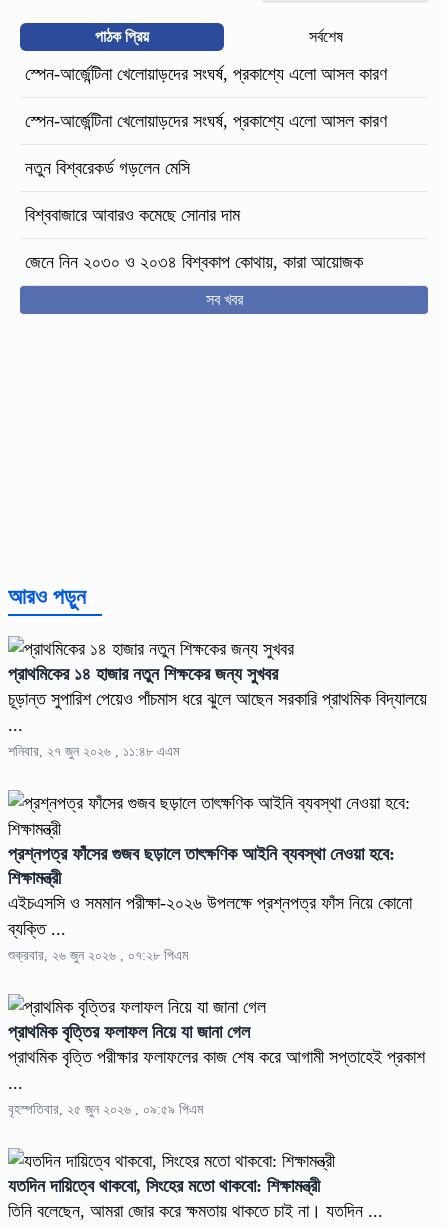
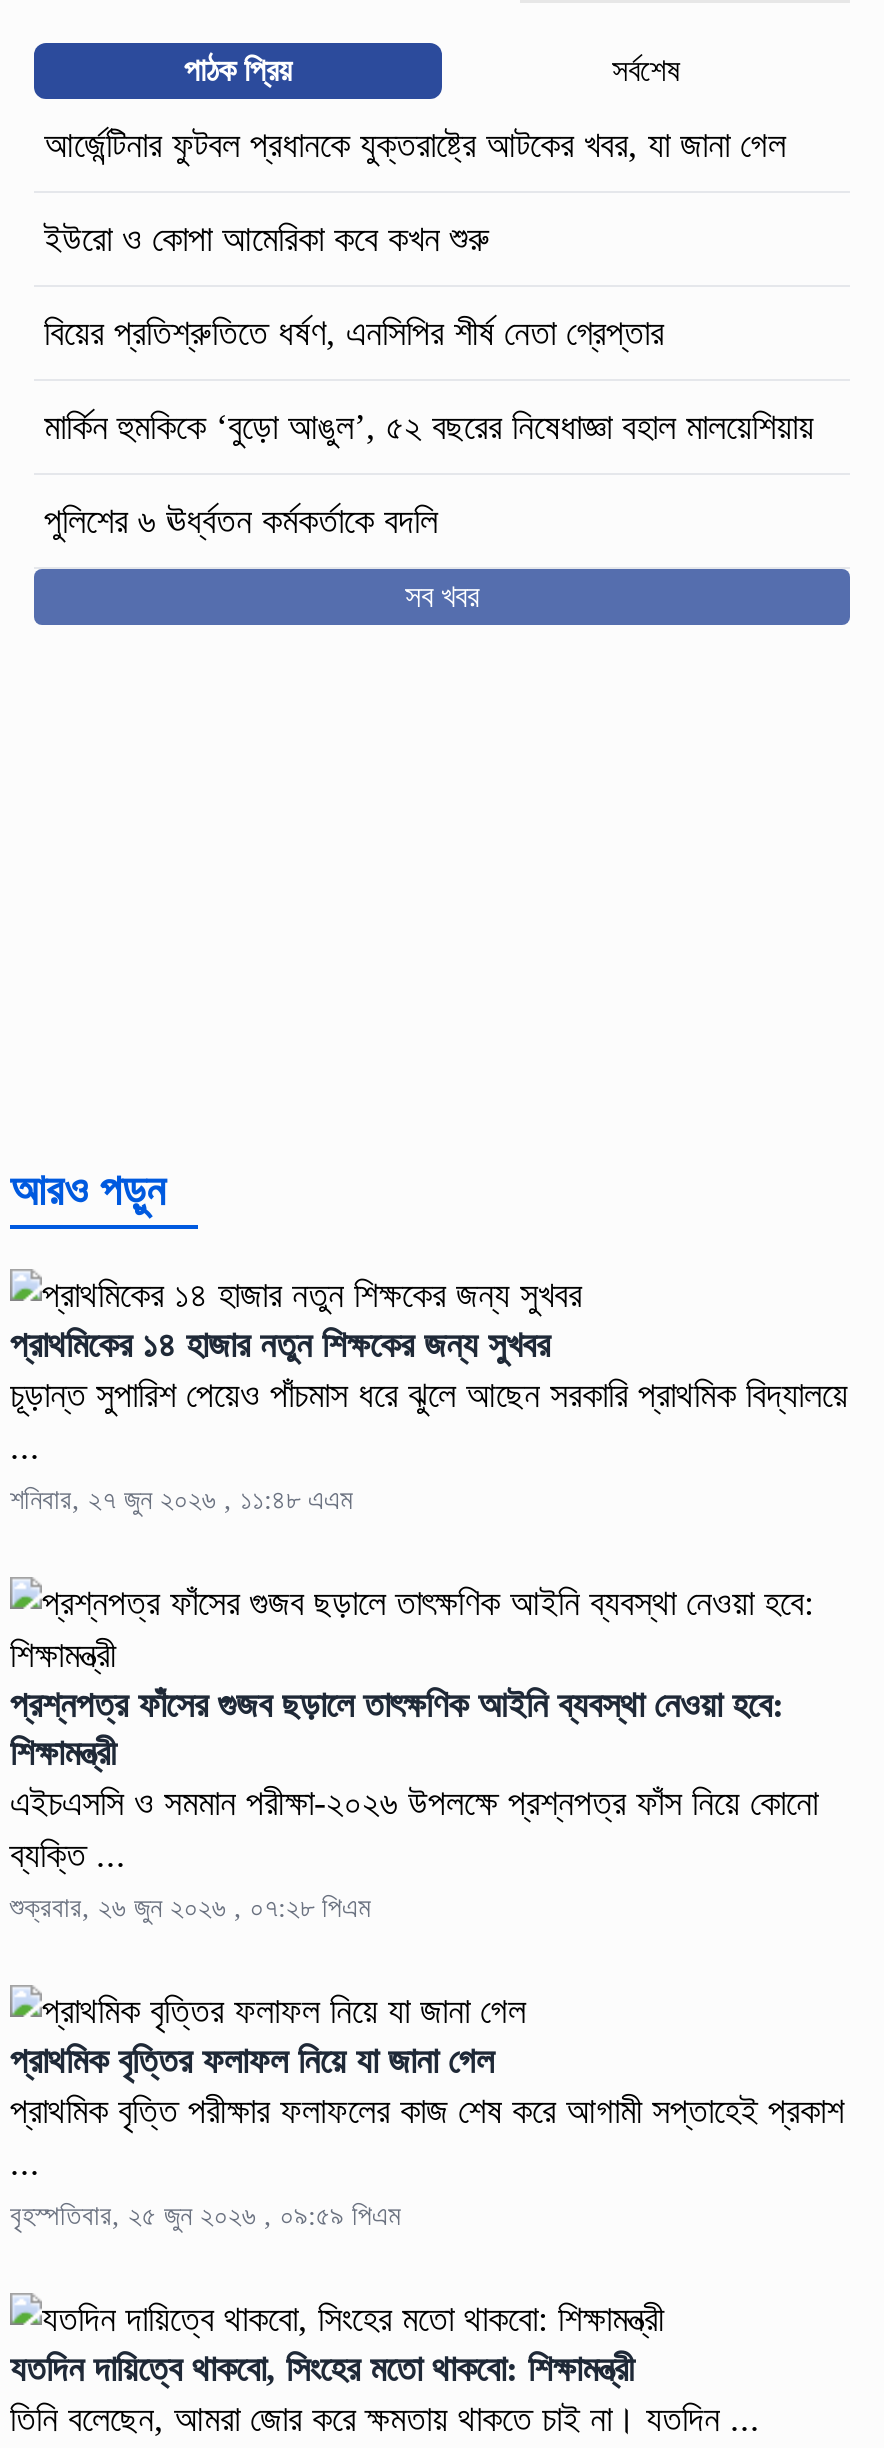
- স্পেন-আর্জেন্টিনা খেলোয়াড়দের সংঘর্ষ, প্রকাশ্যে এলো আসল কারণ
+ আর্জেন্টিনার ফুটবল প্রধানকে যুক্তরাষ্ট্রে আটকের খবর, যা জানা গেল

- স্পেন-আর্জেন্টিনা খেলোয়াড়দের সংঘর্ষ, প্রকাশ্যে এলো আসল কারণ
+ ইউরো ও কোপা আমেরিকা কবে কখন শুরু

- নতুন বিশ্বরেকর্ড গড়লেন মেসি
+ বিয়ের প্রতিশ্রুতিতে ধর্ষণ, এনসিপির শীর্ষ নেতা গ্রেপ্তার

- বিশ্ববাজারে আবারও কমেছে সোনার দাম
+ মার্কিন হুমকিকে ‘বুড়ো আঙুল’, ৫২ বছরের নিষেধাজ্ঞা বহাল মালয়েশিয়ায়

- জেনে নিন ২০৩০ ও ২০৩৪ বিশ্বকাপ কোথায়, কারা আয়োজক
+ পুলিশের ৬ ঊর্ধ্বতন কর্মকর্তাকে বদলি
